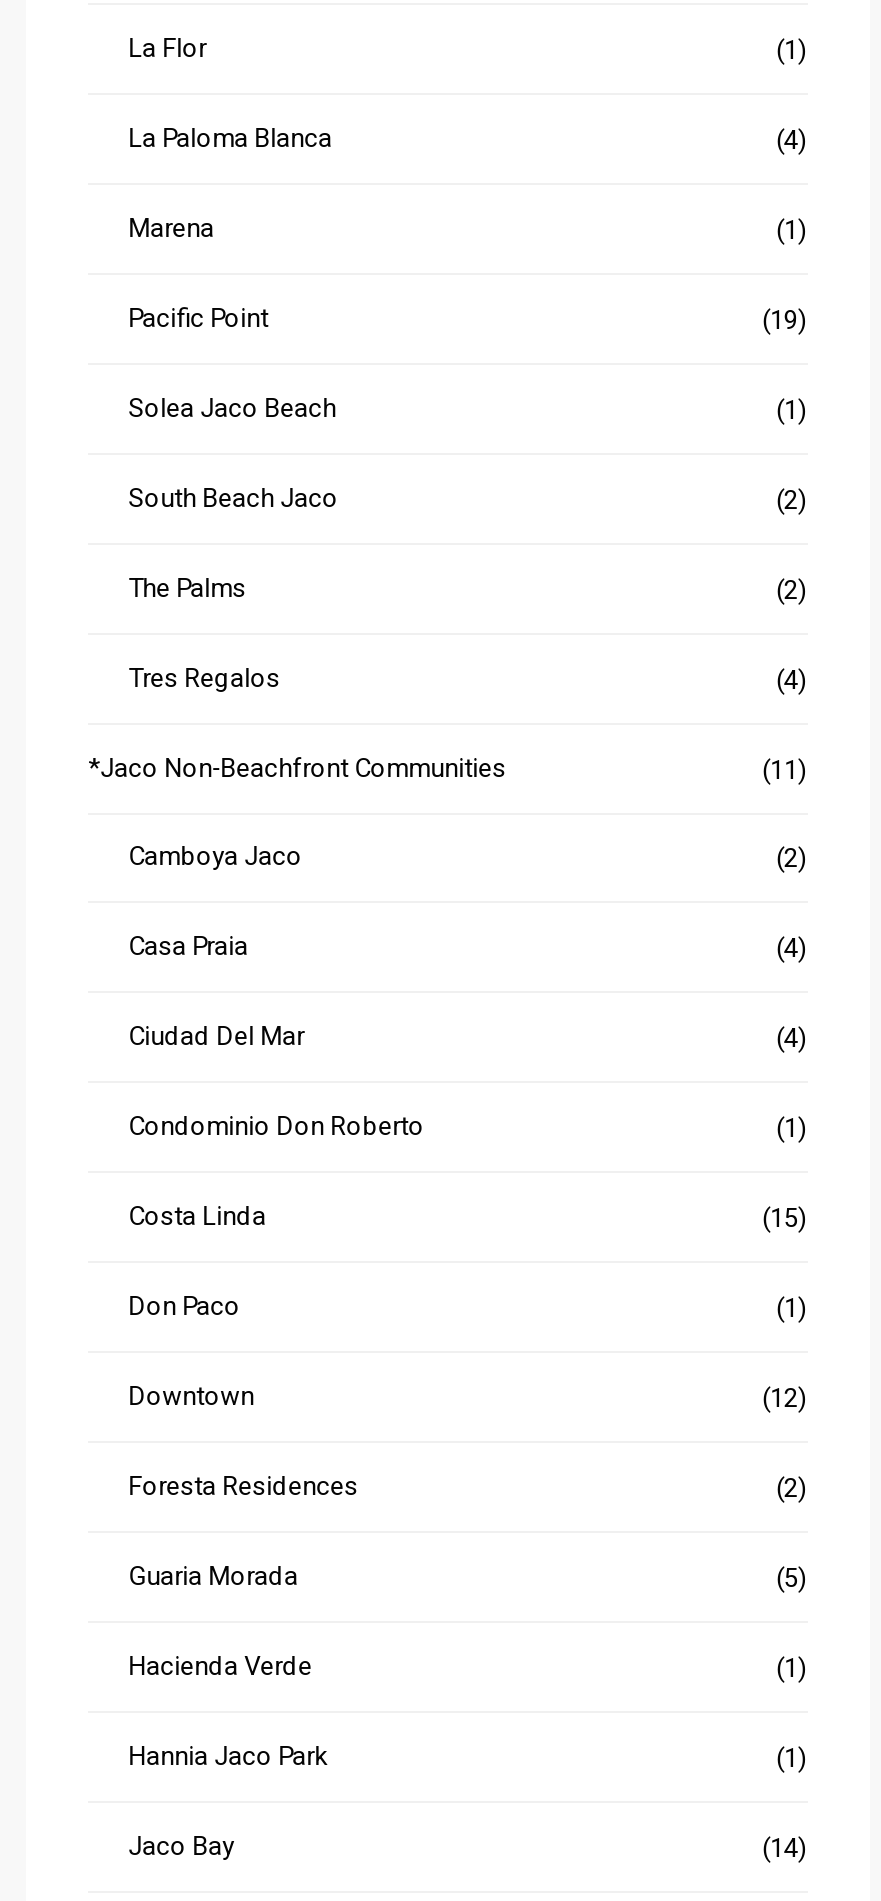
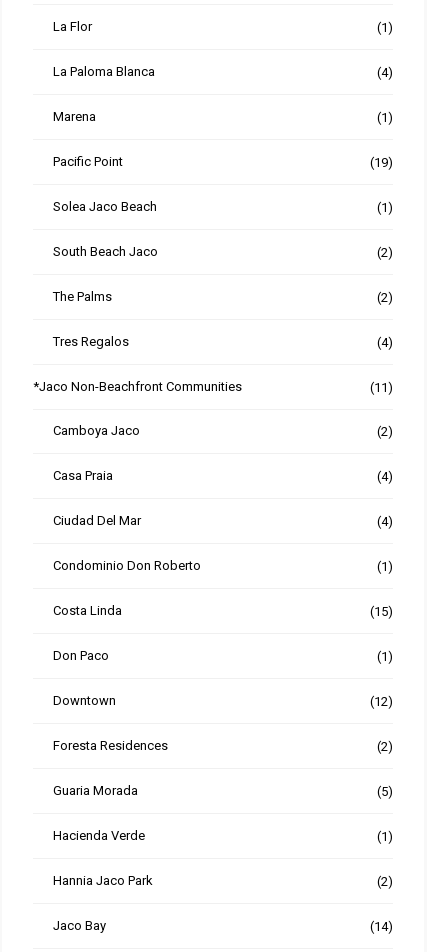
- (1)
+ (2)
